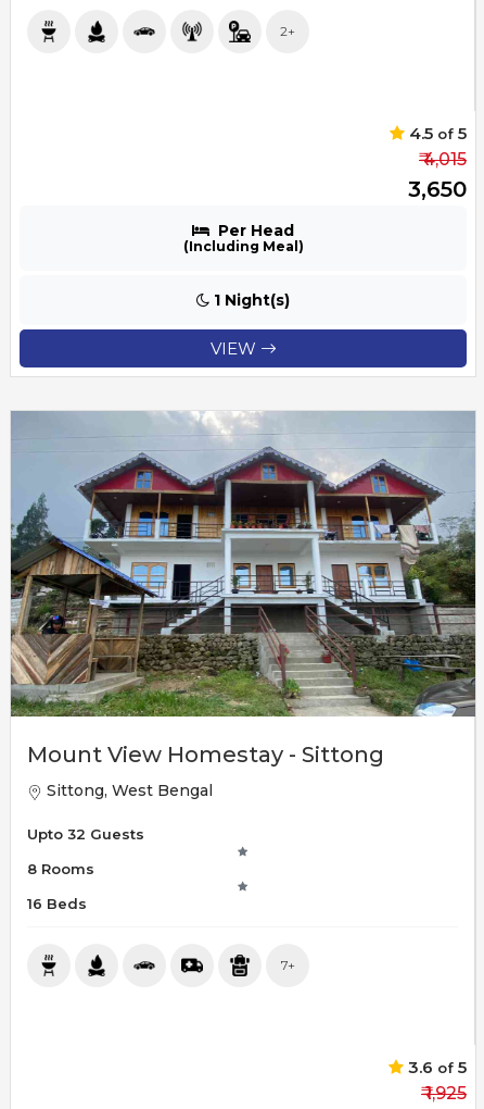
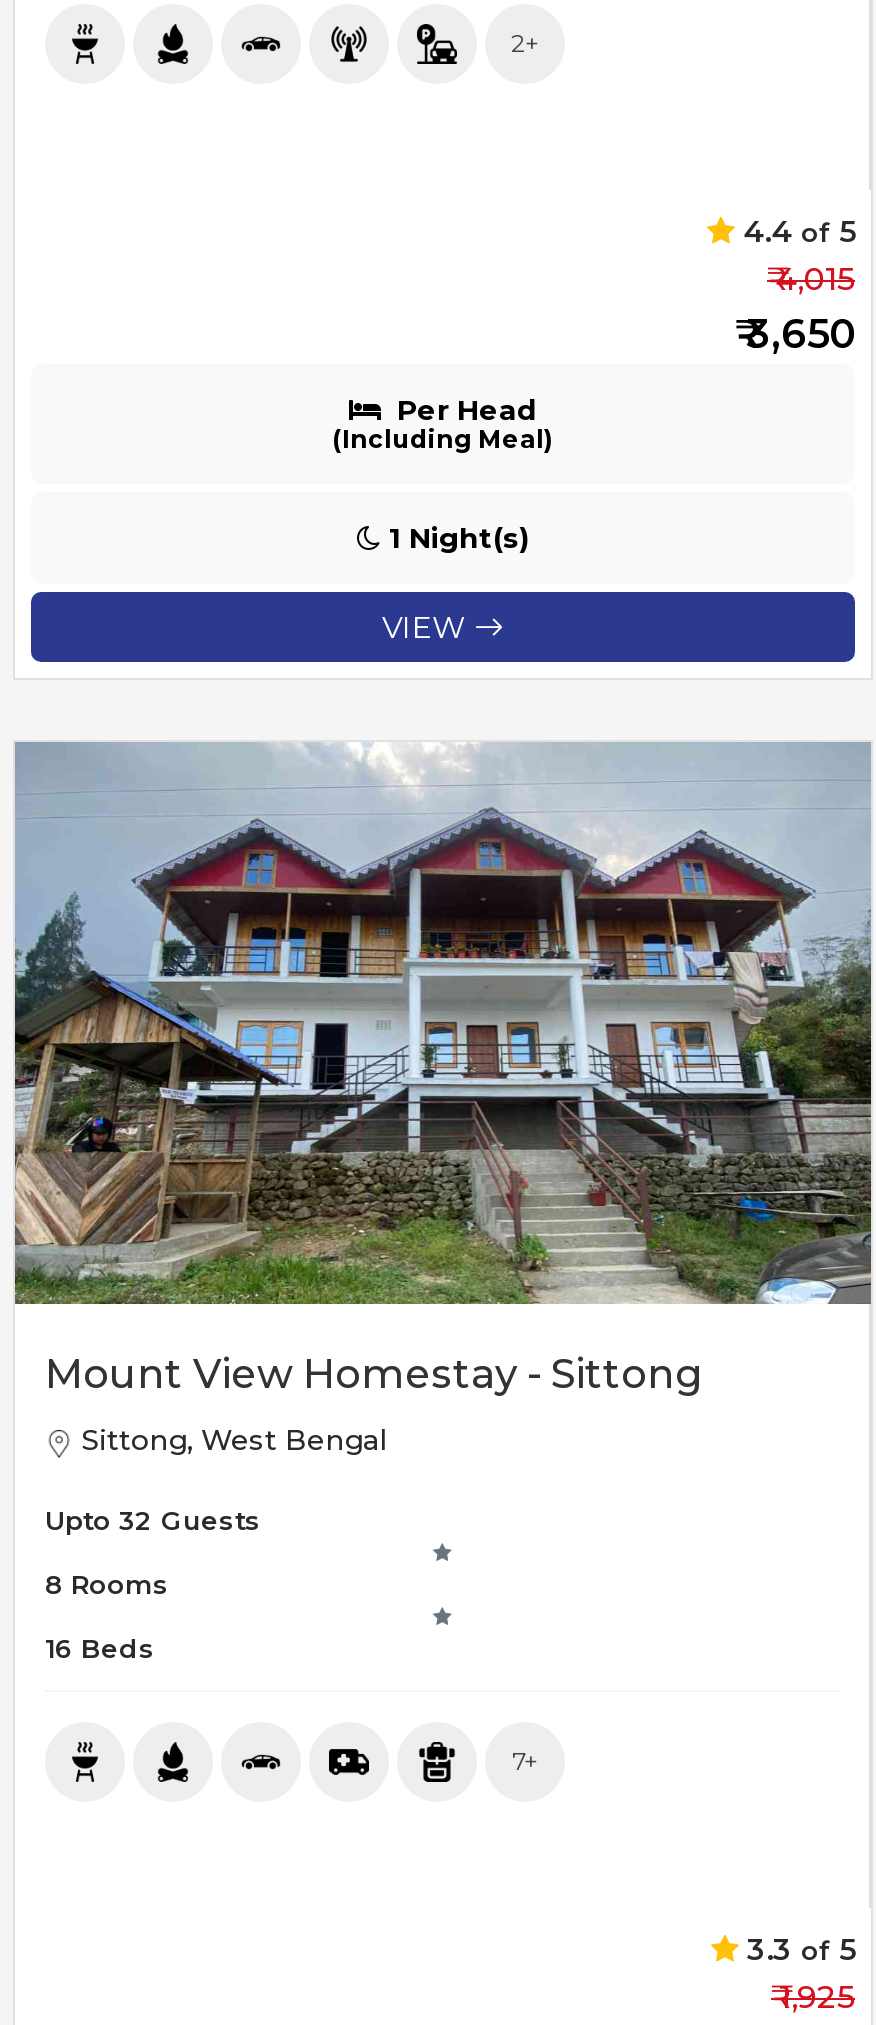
- 4.5 of 5
+ 4.4 of 5

- 3.6 of 5
+ 3.3 of 5
